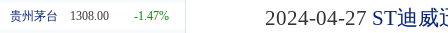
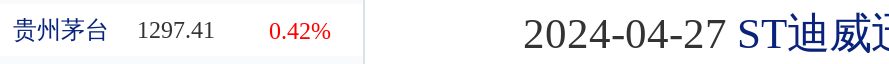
- 1308.00
+ 1297.41

- -1.47%
+ 0.42%
